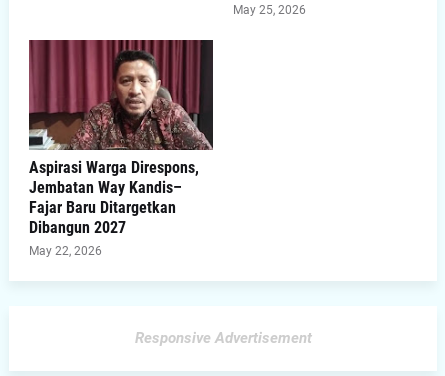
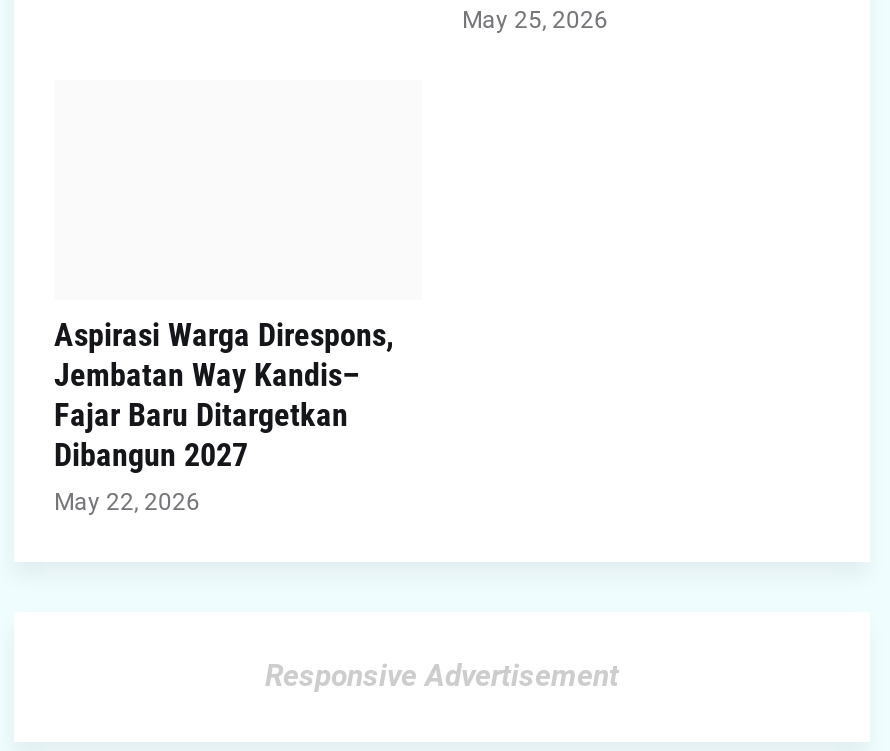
- [image]
